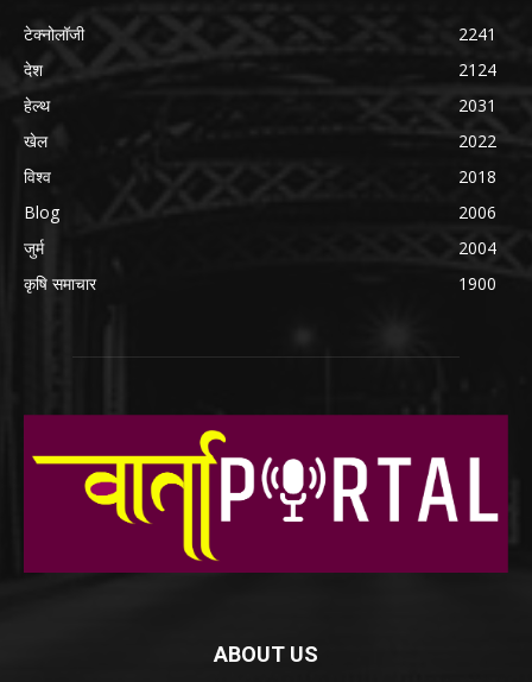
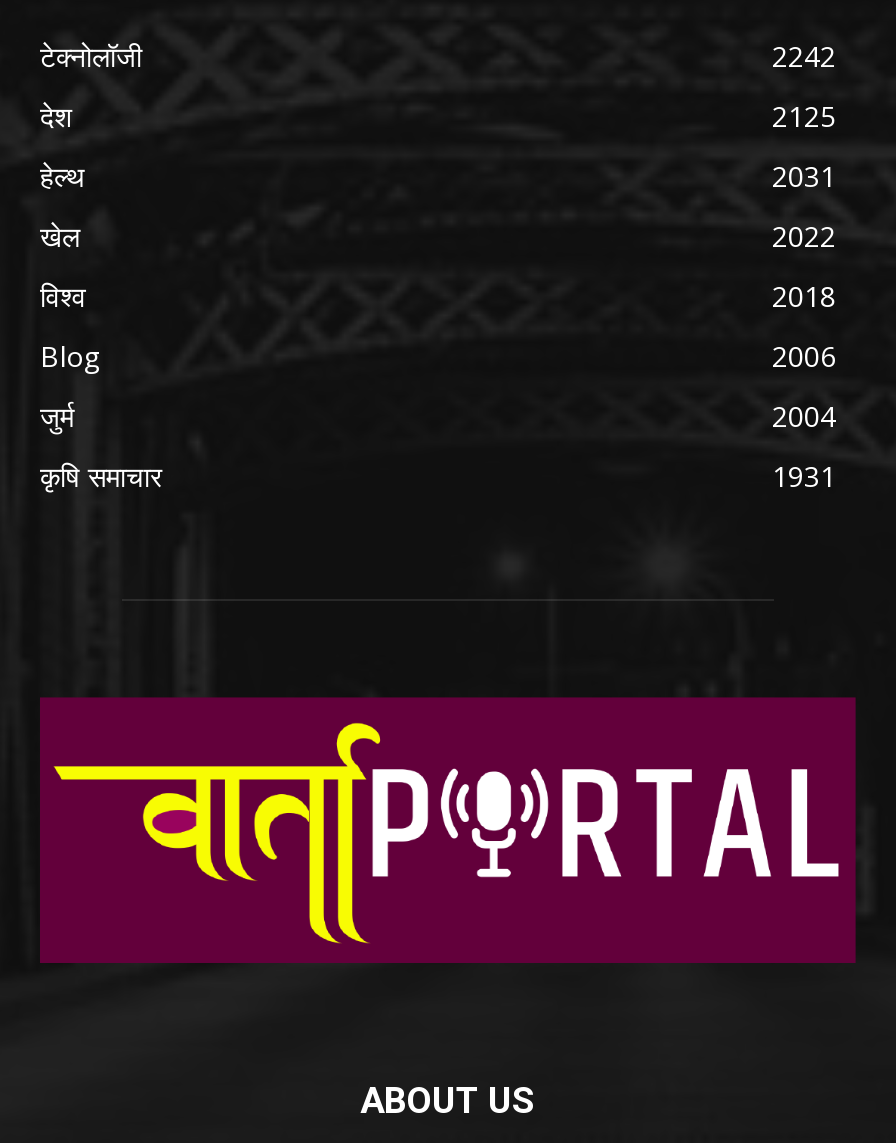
- 2241
+ 2242

- 2124
+ 2125

- 1900
+ 1931
